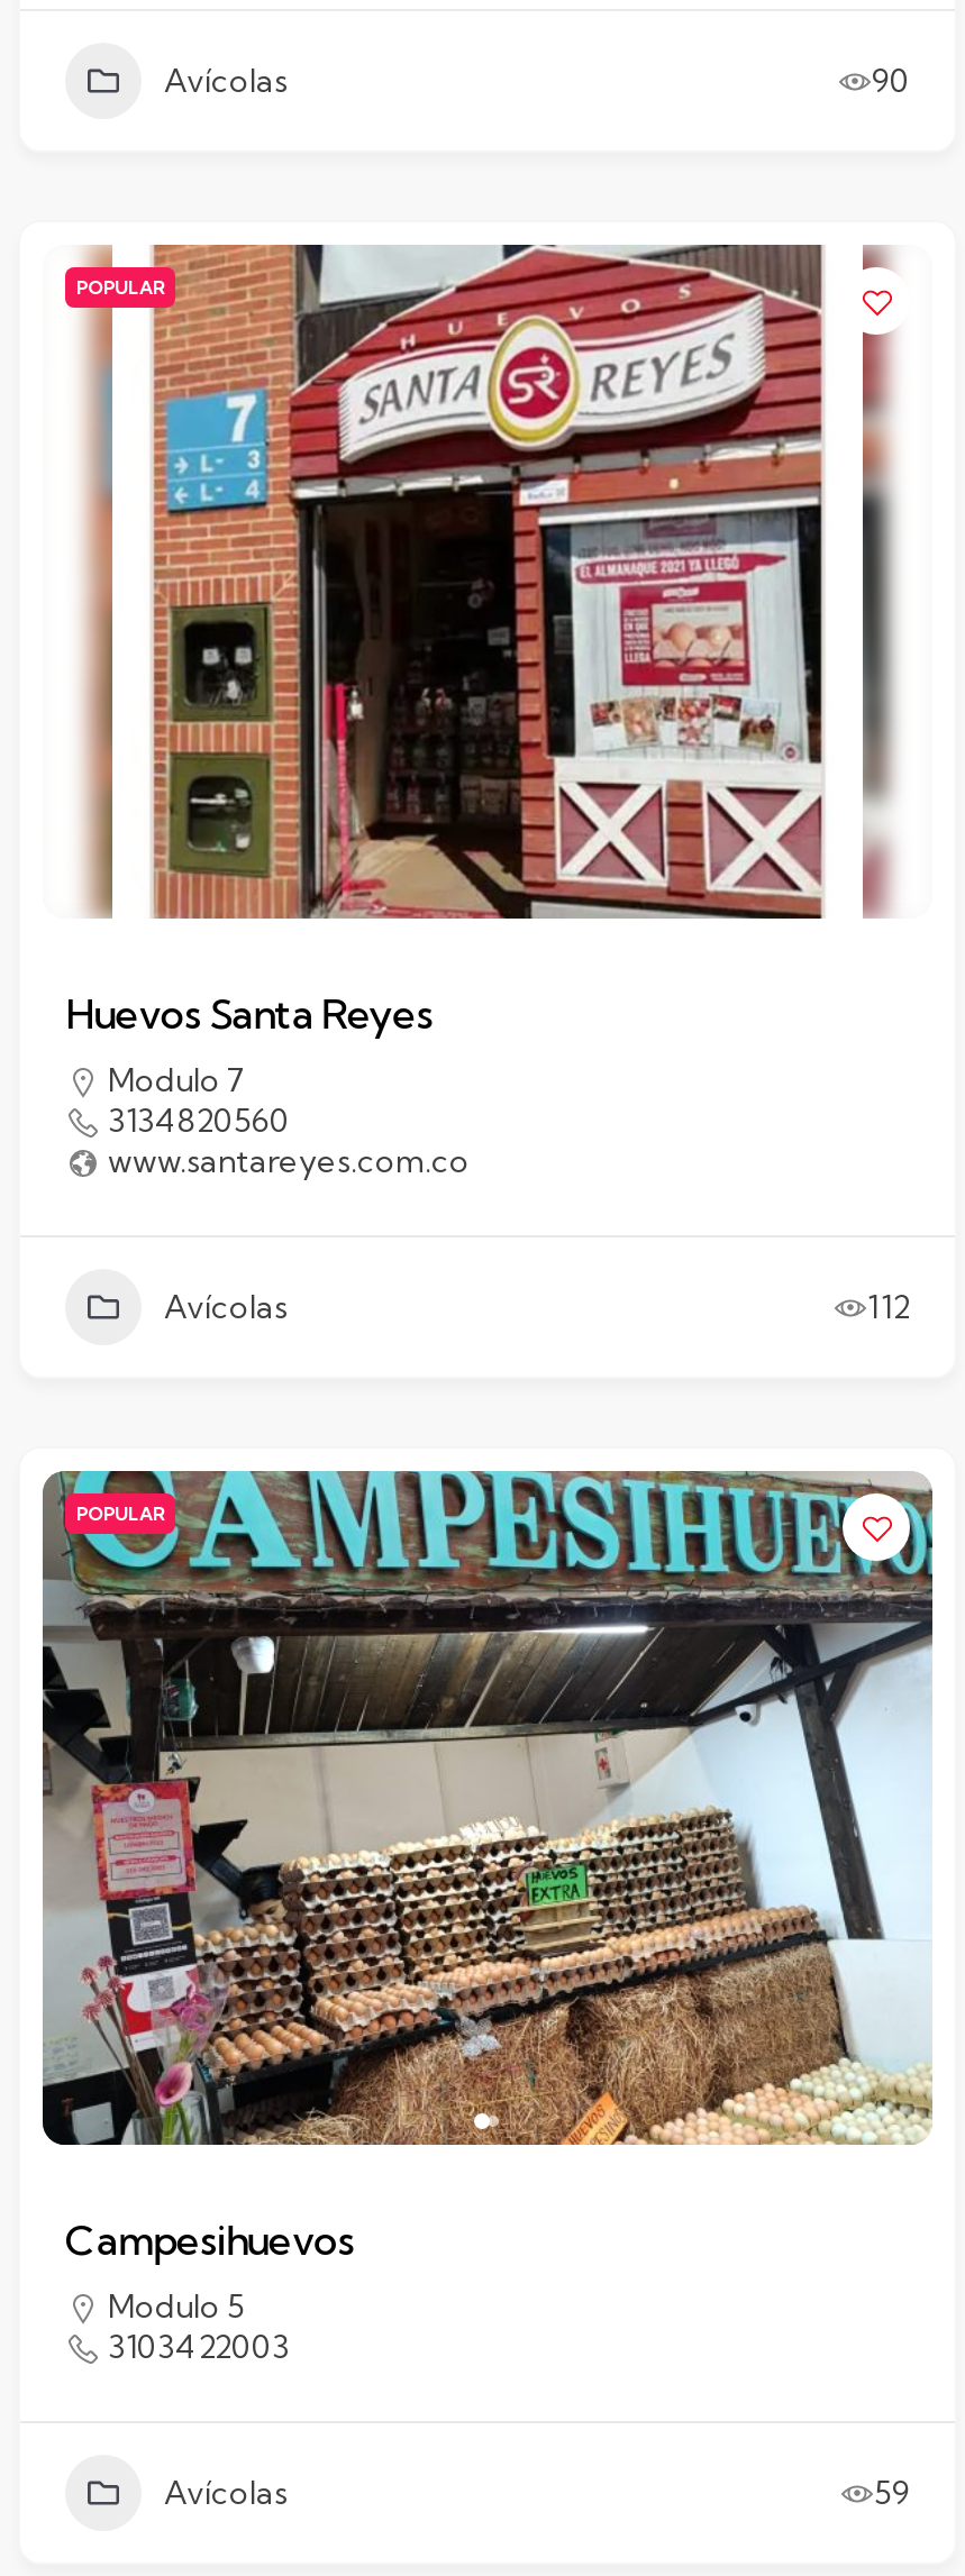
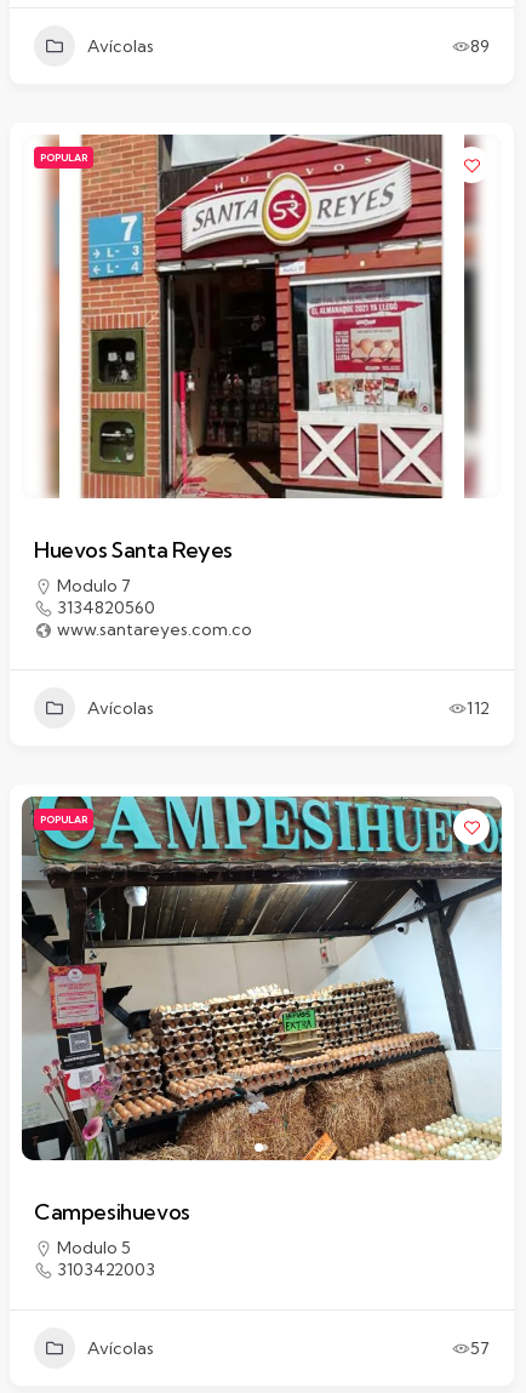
- 90
+ 89

- 59
+ 57
